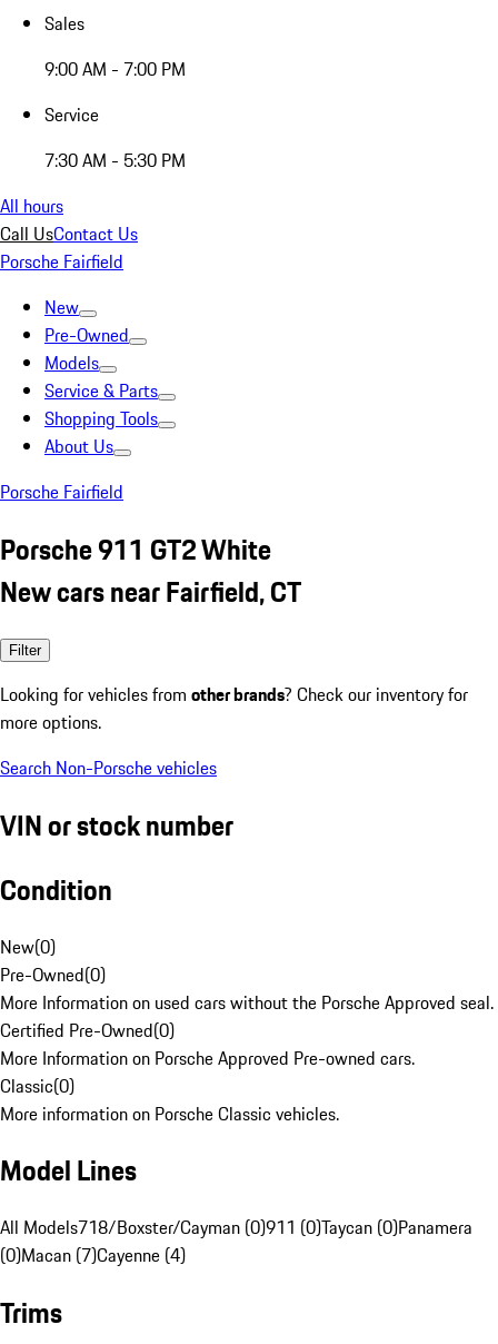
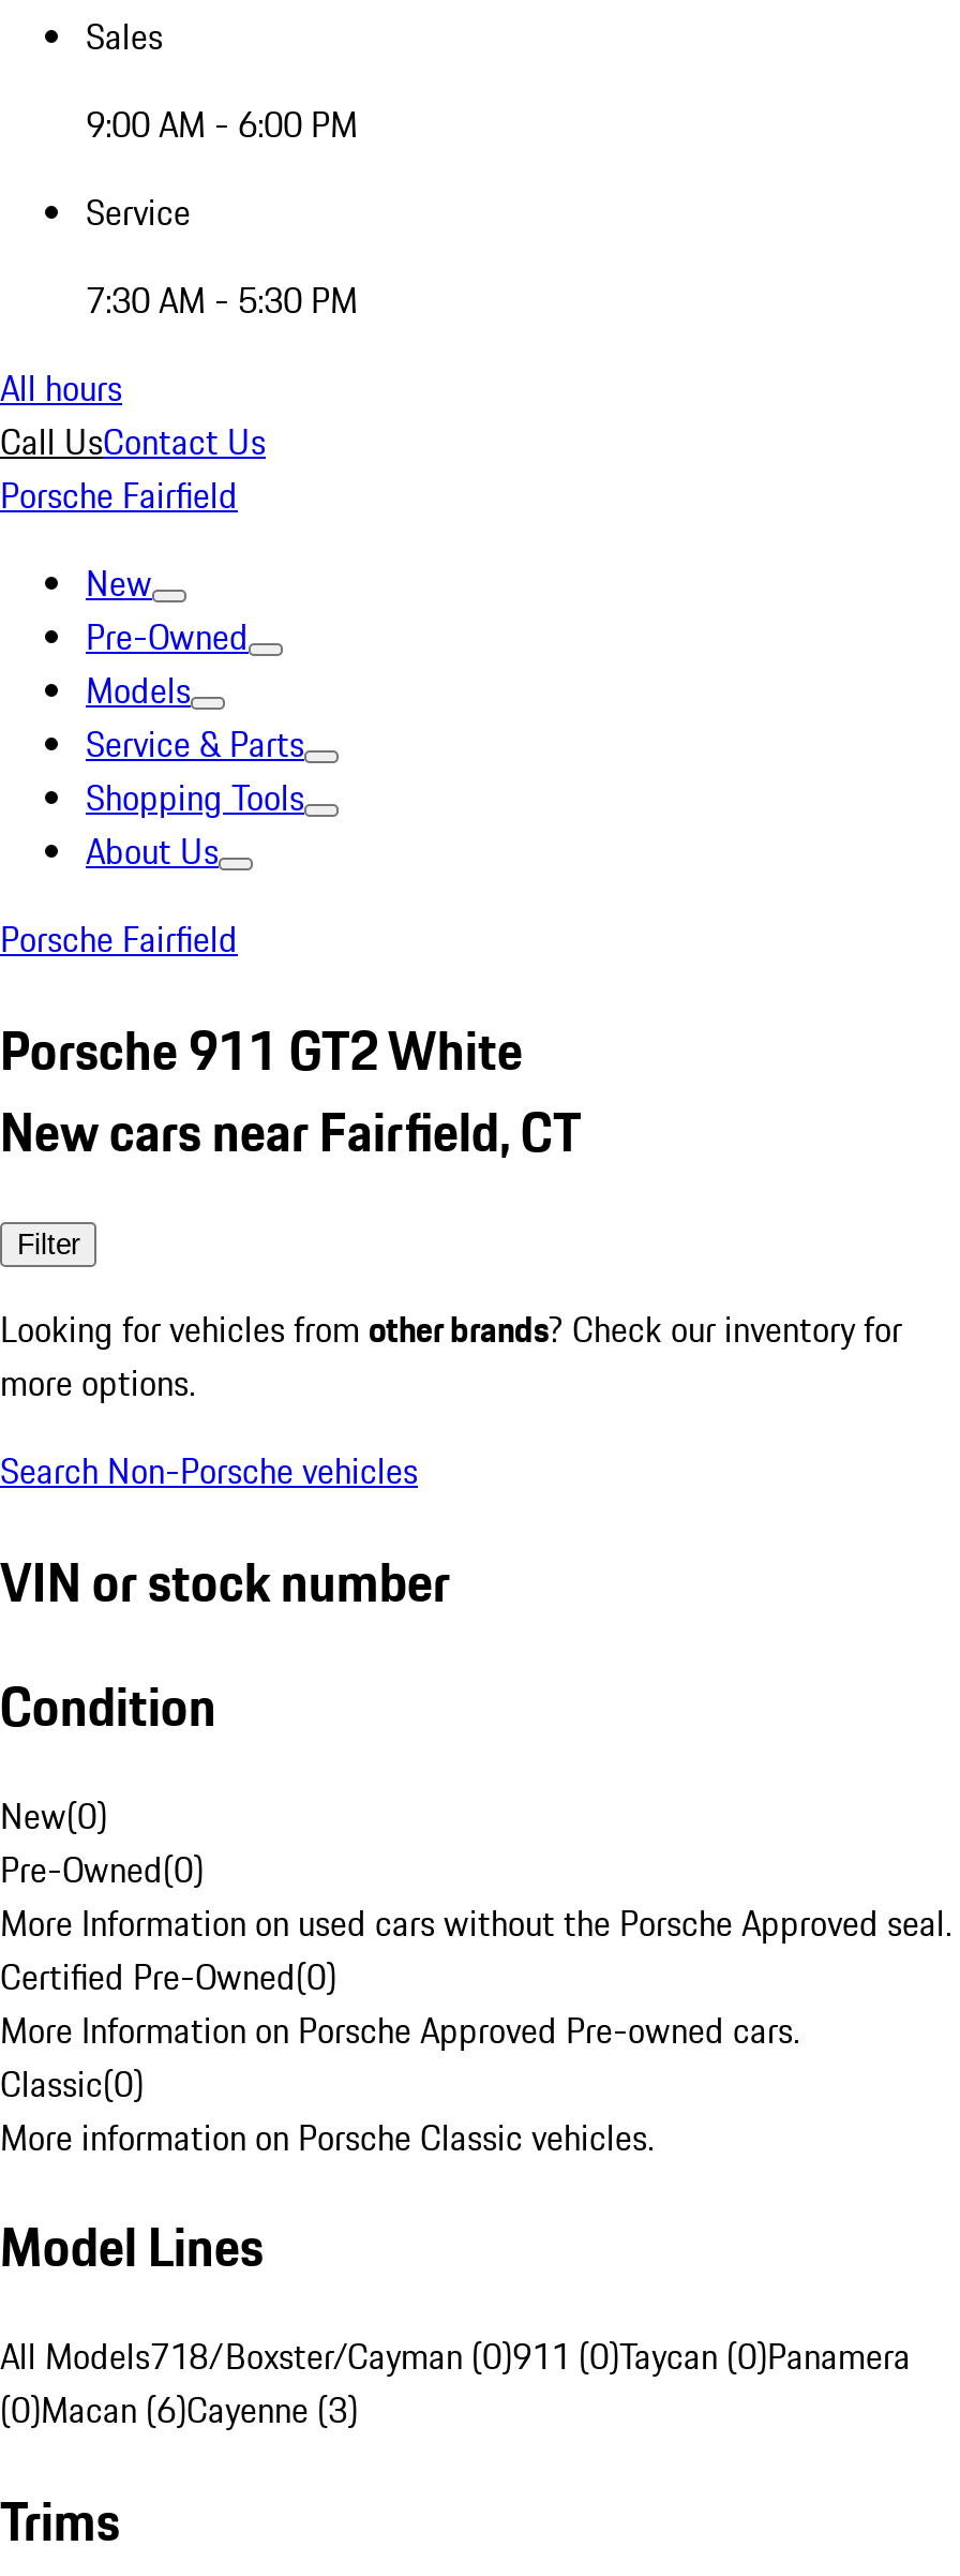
- 9:00 AM - 7:00 PM
+ 9:00 AM - 6:00 PM

- (0)Macan (7)Cayenne (4)
+ (0)Macan (6)Cayenne (3)
